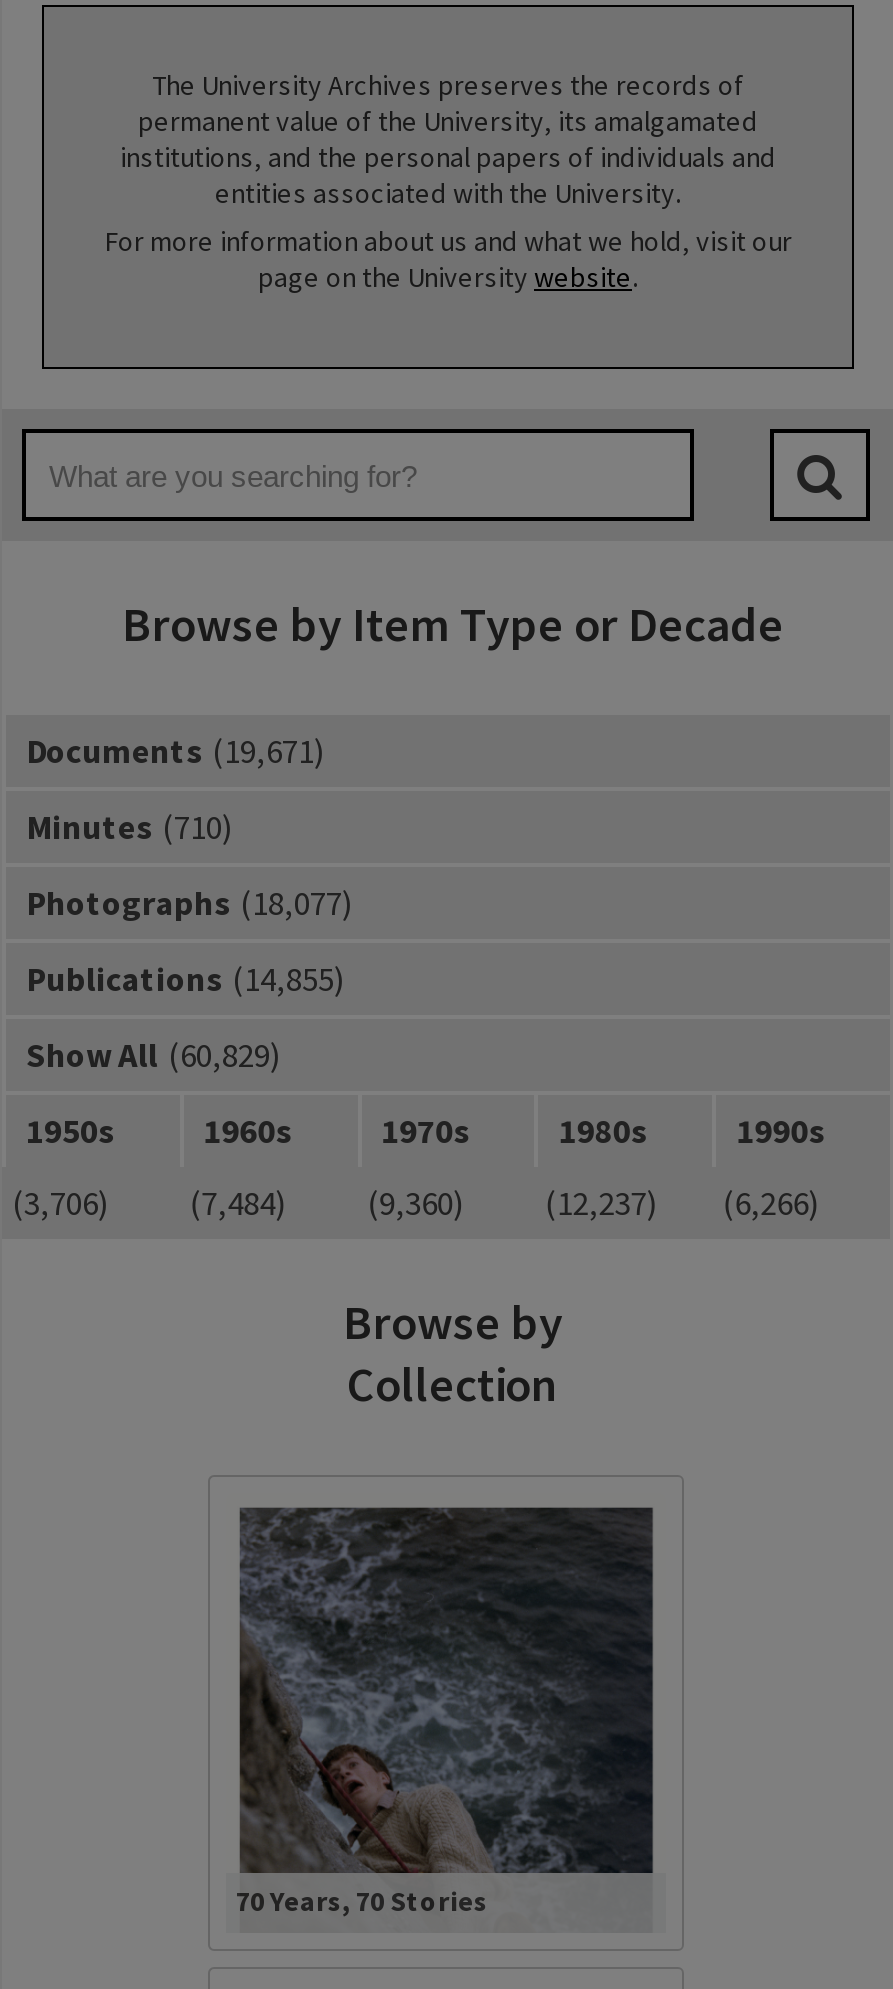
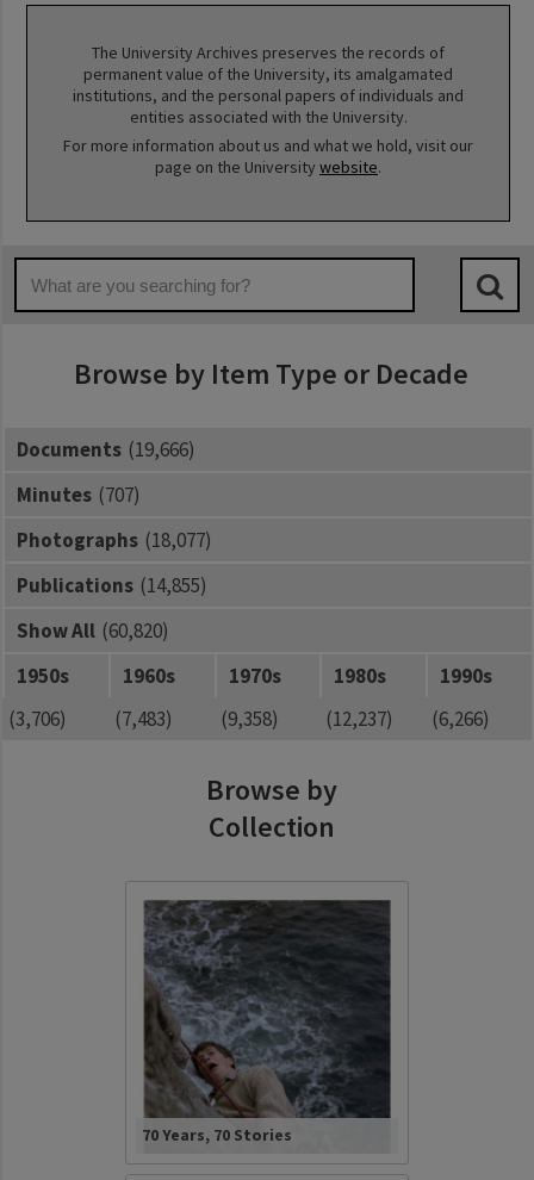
- Documents 19,671
+ Documents 19,666

- Minutes 710
+ Minutes 707

- Show All 60,829
+ Show All 60,820

- 7,484
+ 7,483

- 9,360
+ 9,358
